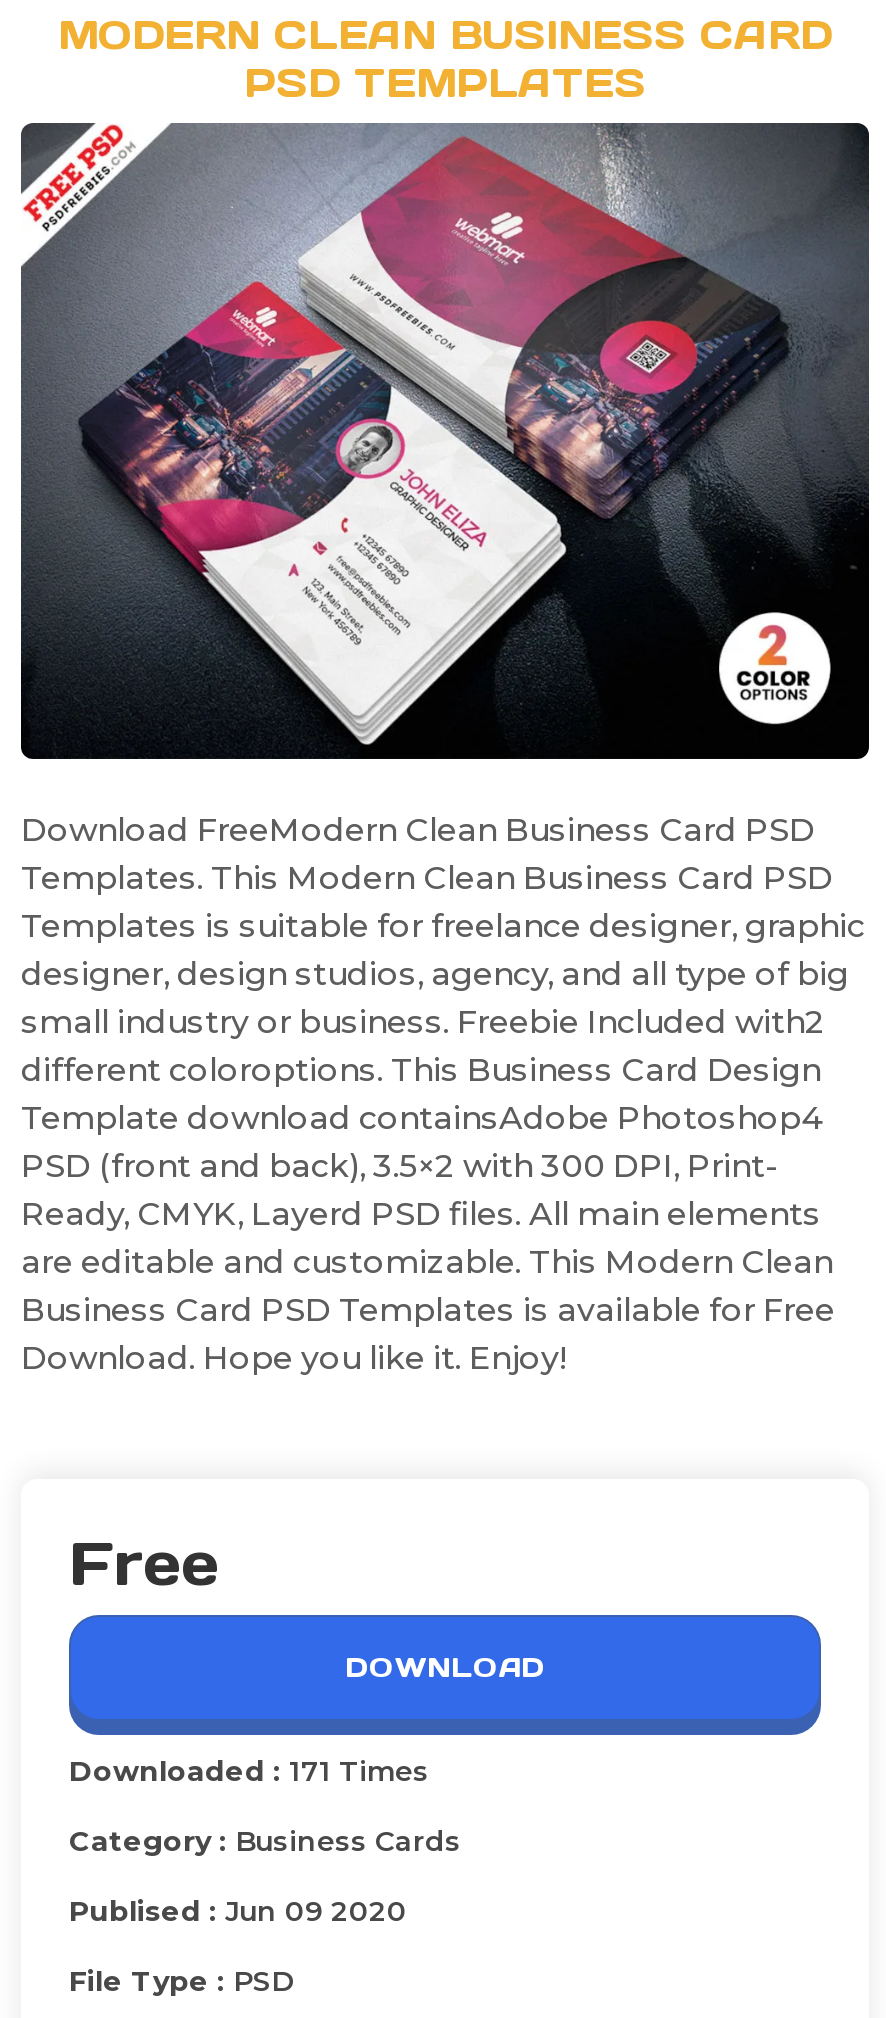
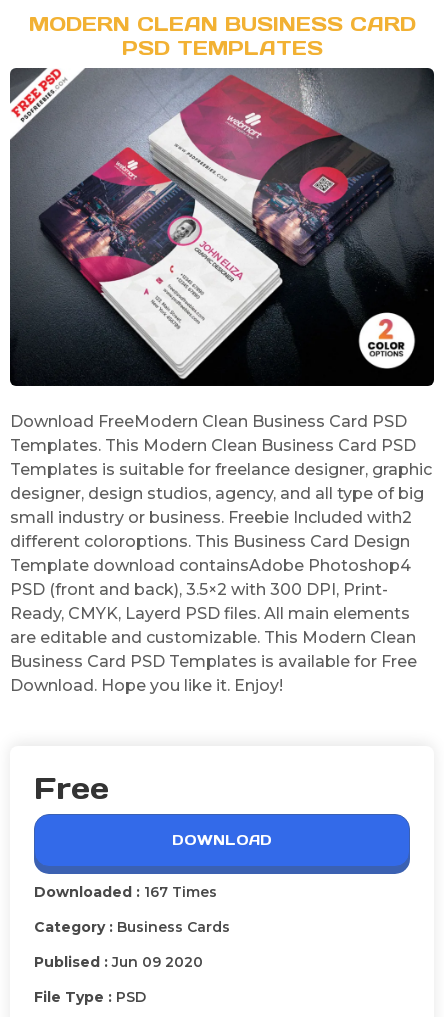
- Downloaded : 171 Times
+ Downloaded : 167 Times
